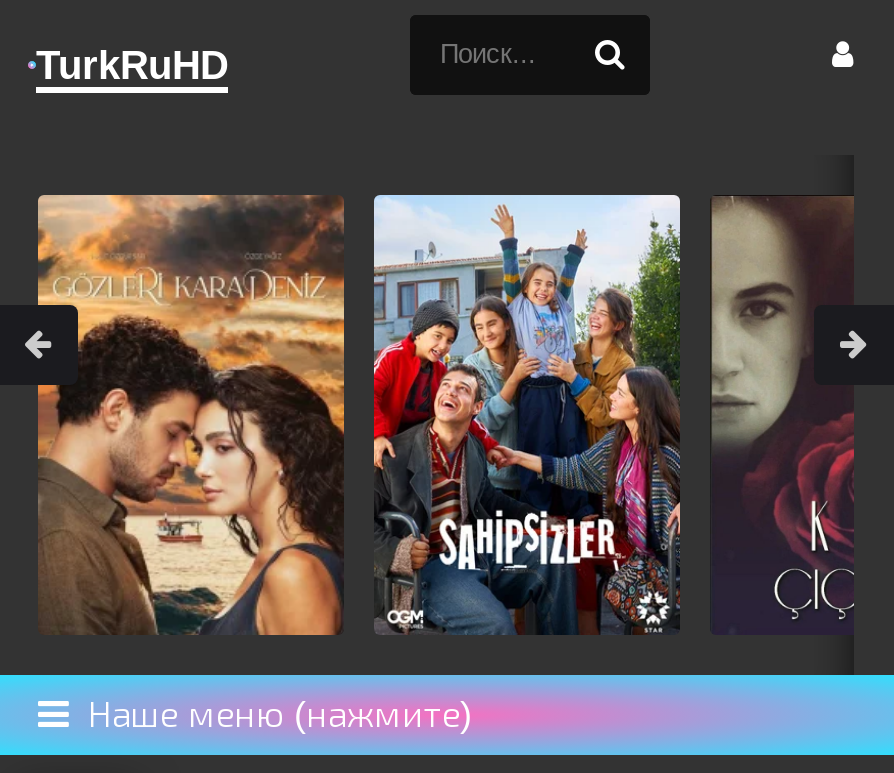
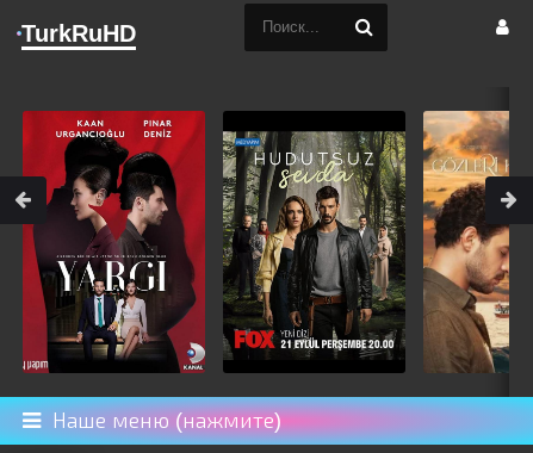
- [image]
+ [image]

- [image]
+ [image]

- [image]
+ [image]
